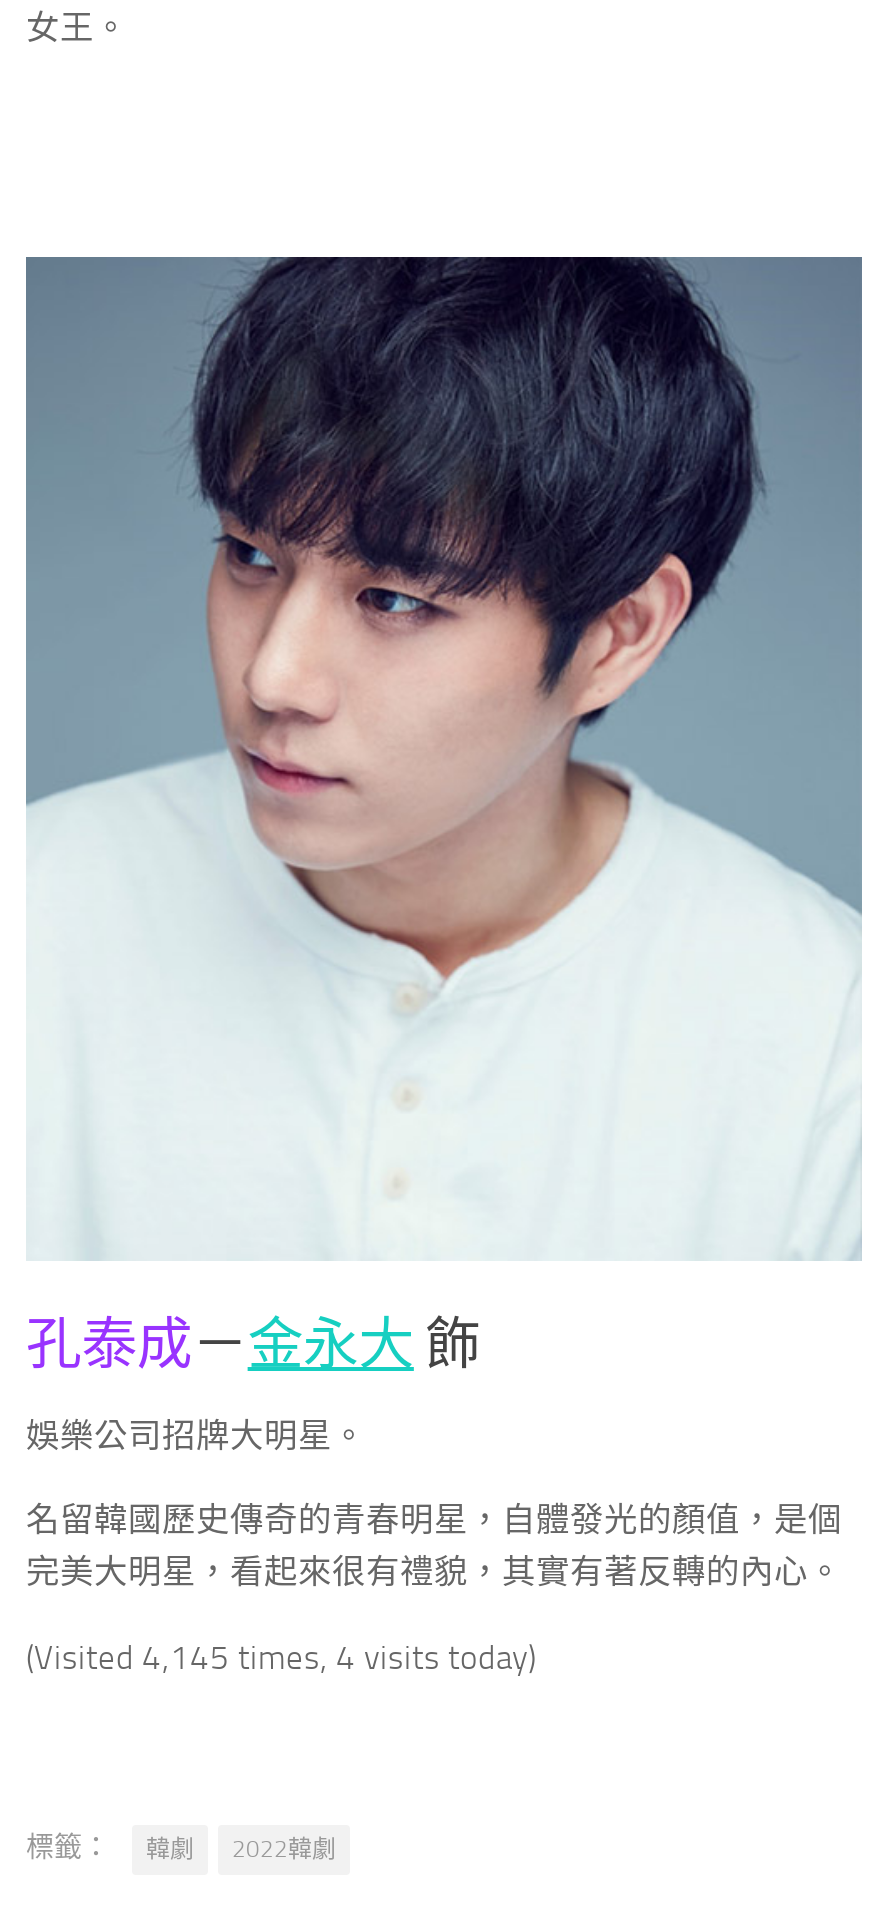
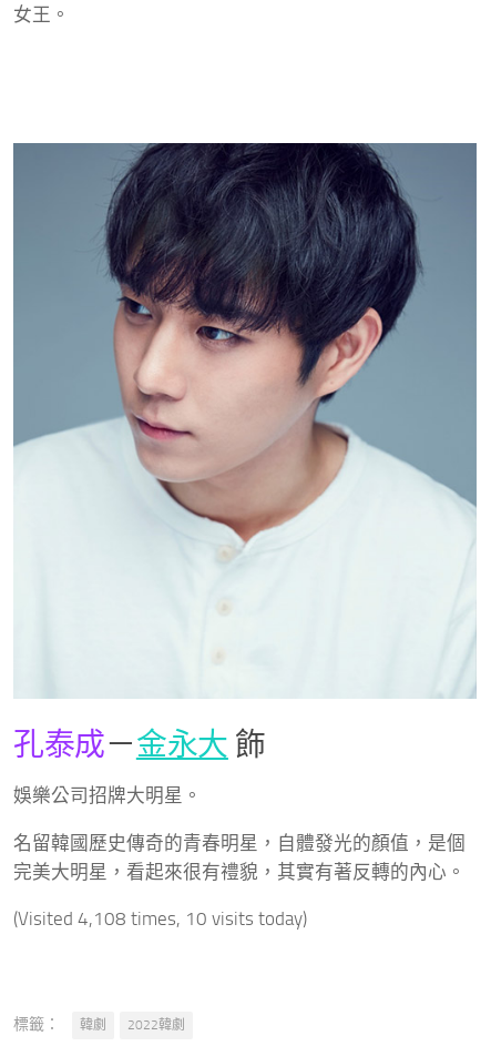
- (Visited 4,145 times, 4 visits today)
+ (Visited 4,108 times, 10 visits today)
